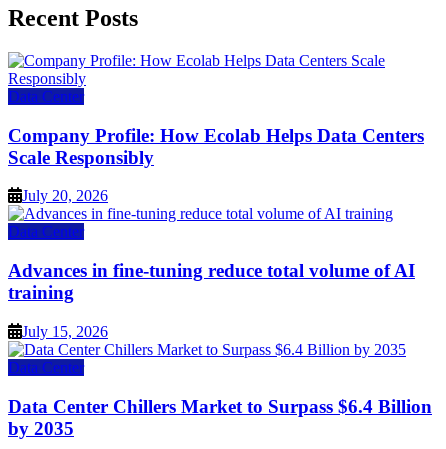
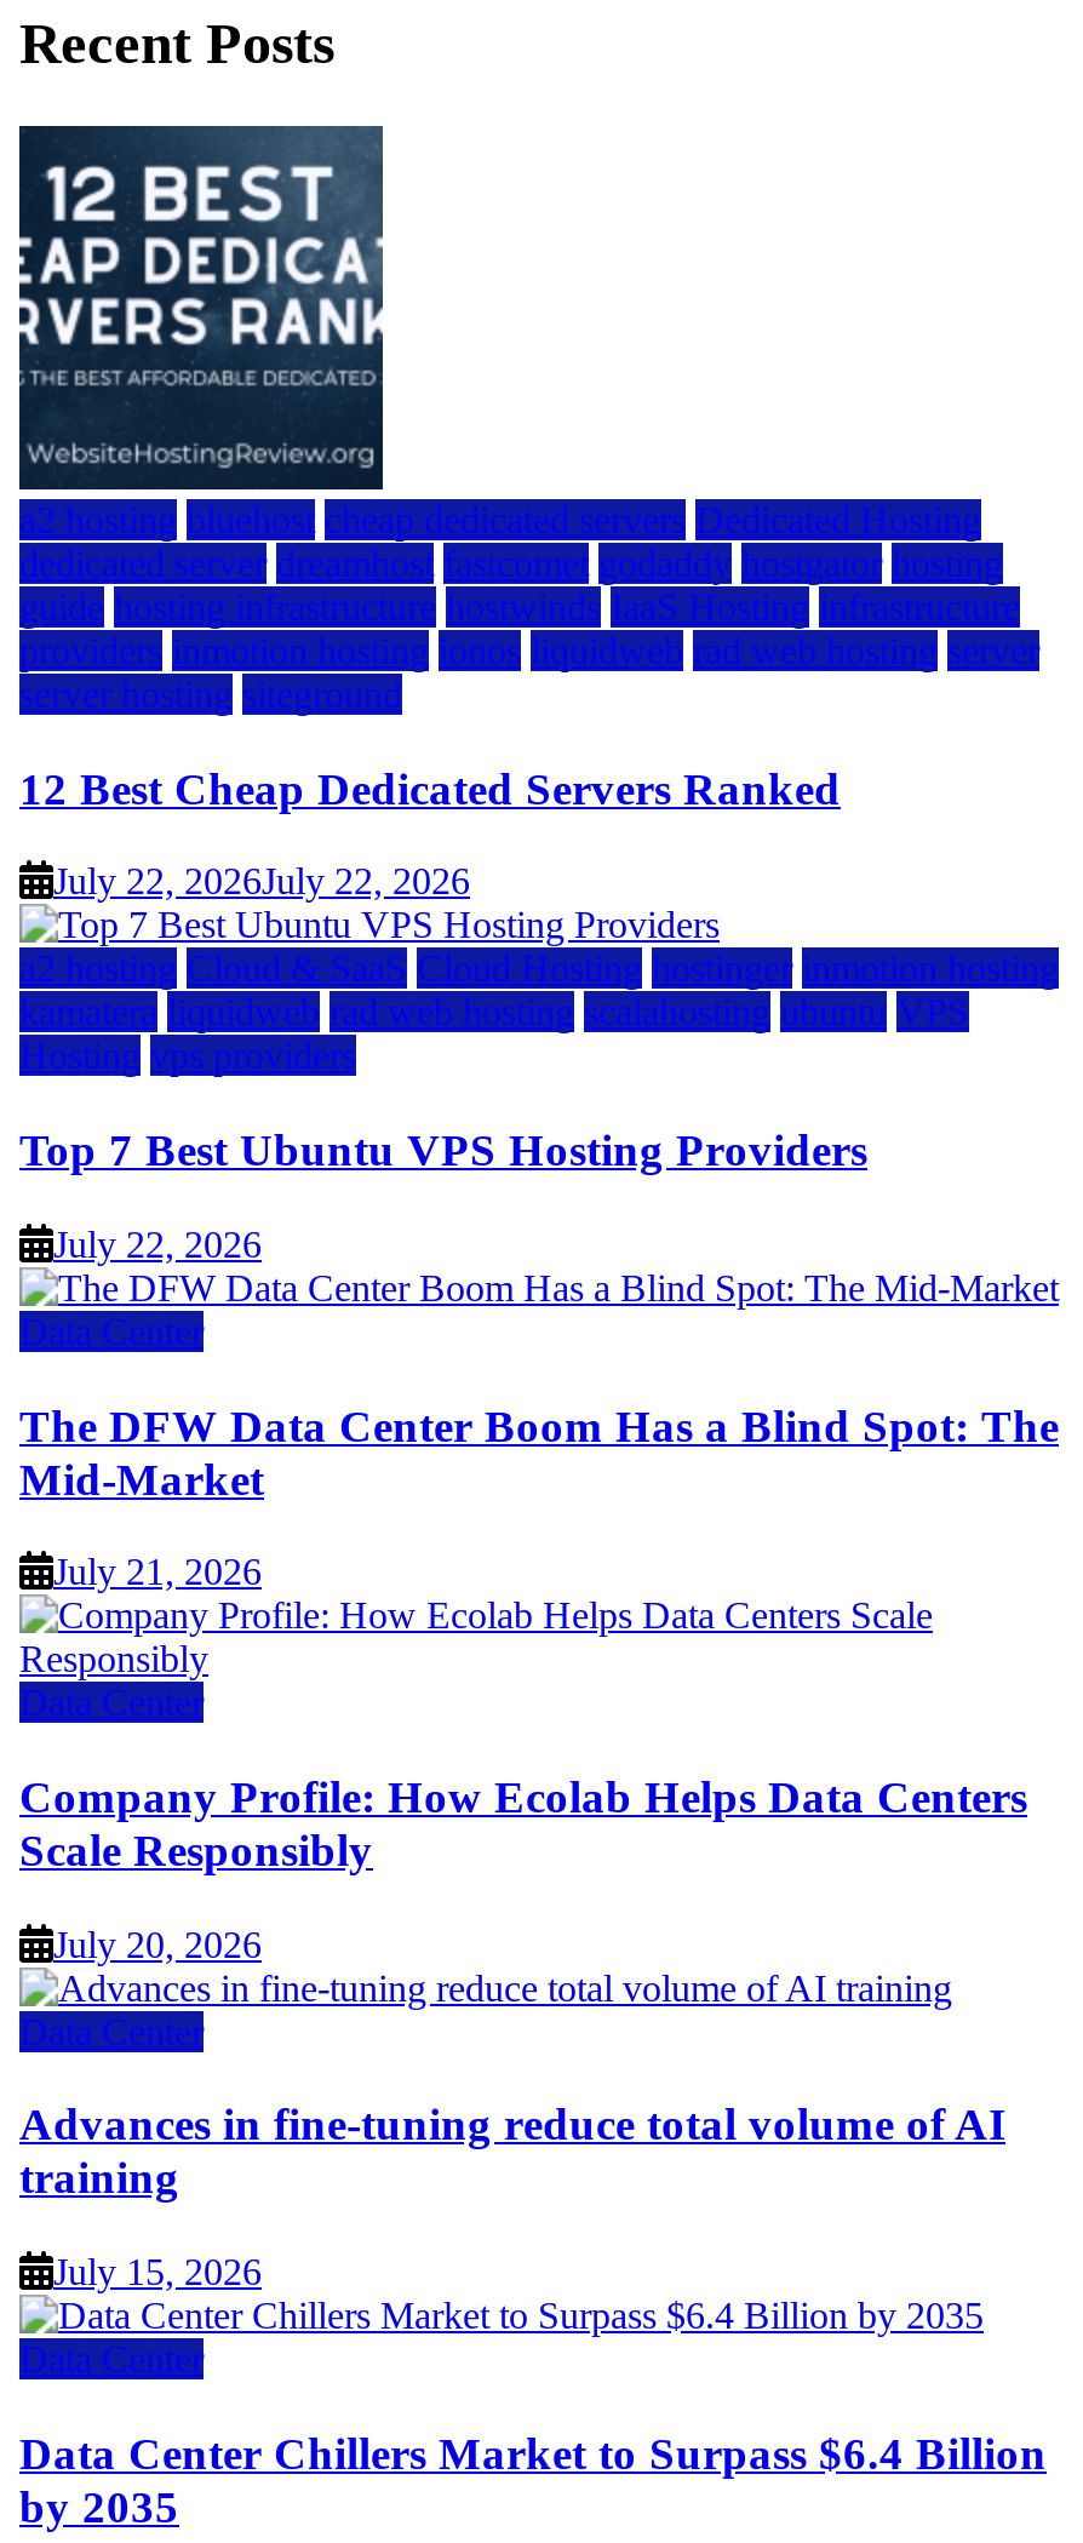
+ [image]
+ a2 hosting bluehost cheap dedicated servers Dedicated Hosting
+ dedicated server dreamhost fastcomet godaddy hostgator hosting
+ guide hosting infrastructure hostwinds IaaS Hosting infrastructure
+ providers inmotion hosting ionos liquidweb rad web hosting server
+ server hosting siteground
+ 12 Best Cheap Dedicated Servers Ranked
+ July 22, 2026July 22, 2026
+ a2 hosting Cloud & SaaS Cloud Hosting hostinger inmotion hosting
+ kamatera liquidweb rad web hosting scalahosting ubuntu VPS
+ Hosting vps providers
+ Top 7 Best Ubuntu VPS Hosting Providers
+ July 22, 2026
+ Data Center
+ The DFW Data Center Boom Has a Blind Spot: The
+ Mid-Market
+ July 21, 2026
